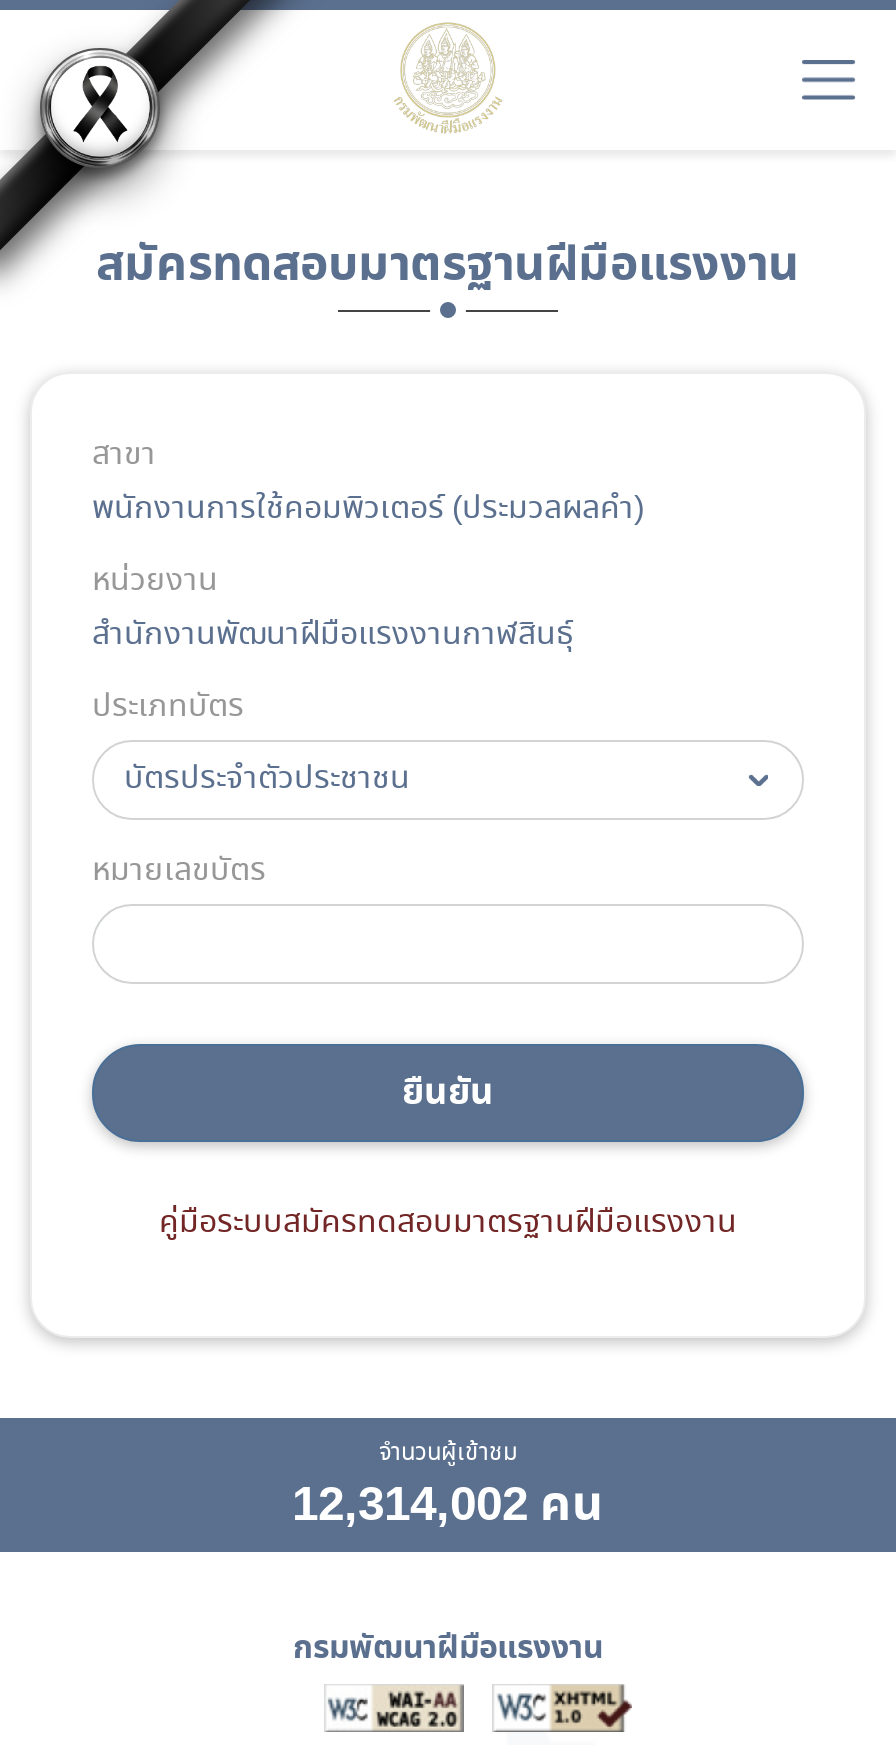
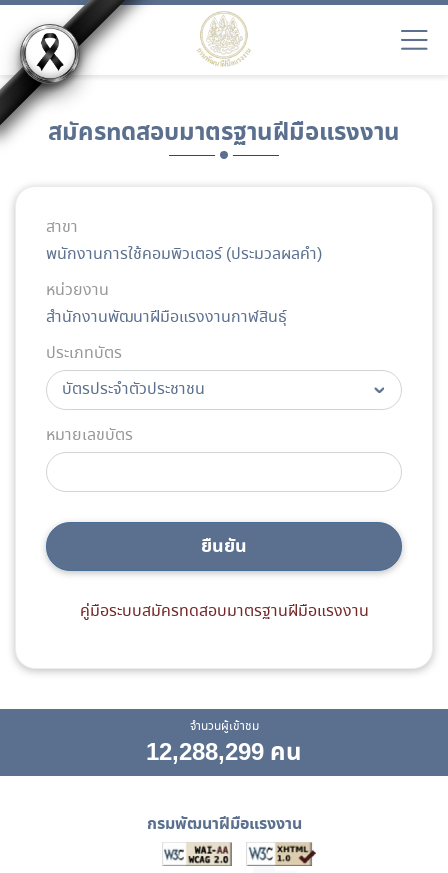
- 12,314,002 คน
+ 12,288,299 คน
